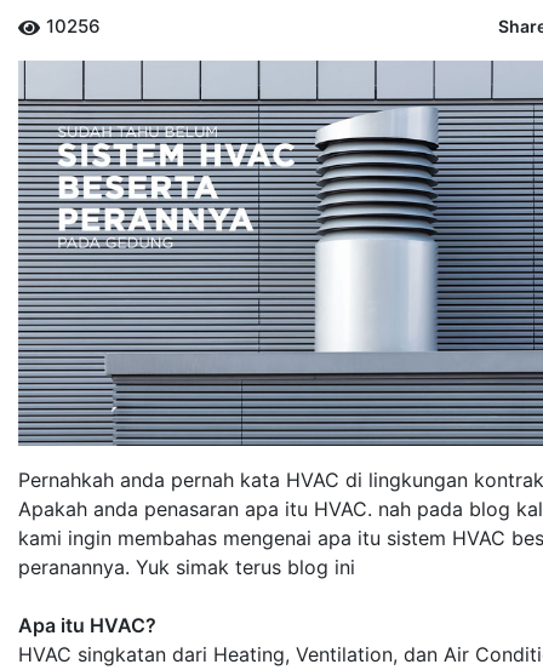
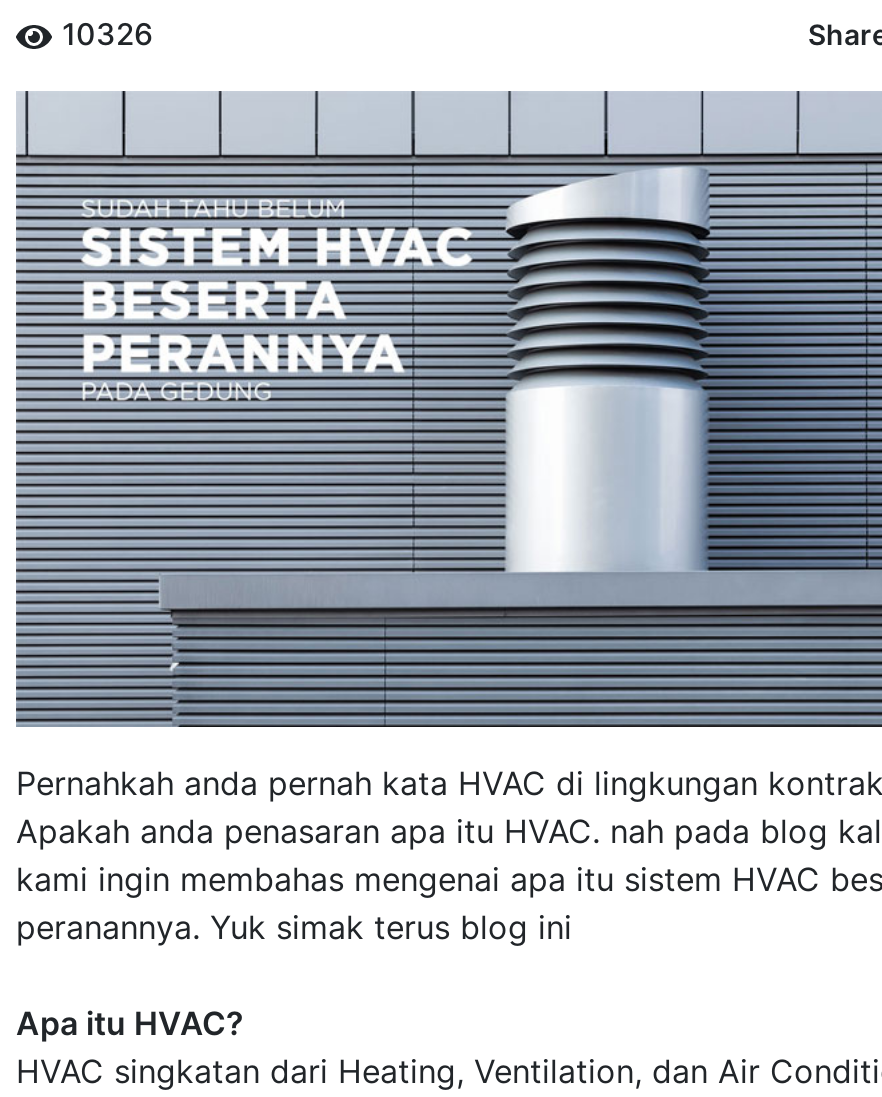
- 10256
+ 10326
